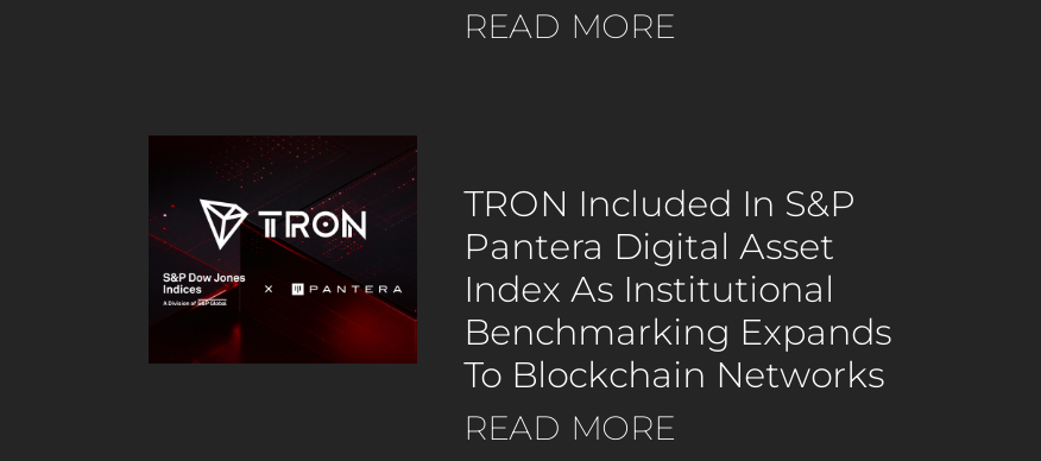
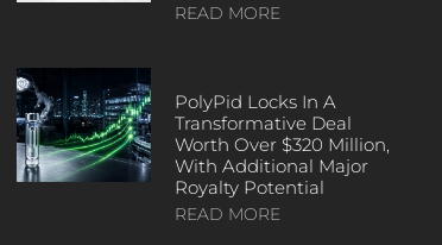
- [image]
- TRON Included In S&P
- Pantera Digital Asset
- Index As Institutional
- Benchmarking Expands
- To Blockchain Networks
+ [image]
+ PolyPid Locks In A
+ Transformative Deal
+ Worth Over $320 Million,
+ With Additional Major
+ Royalty Potential
